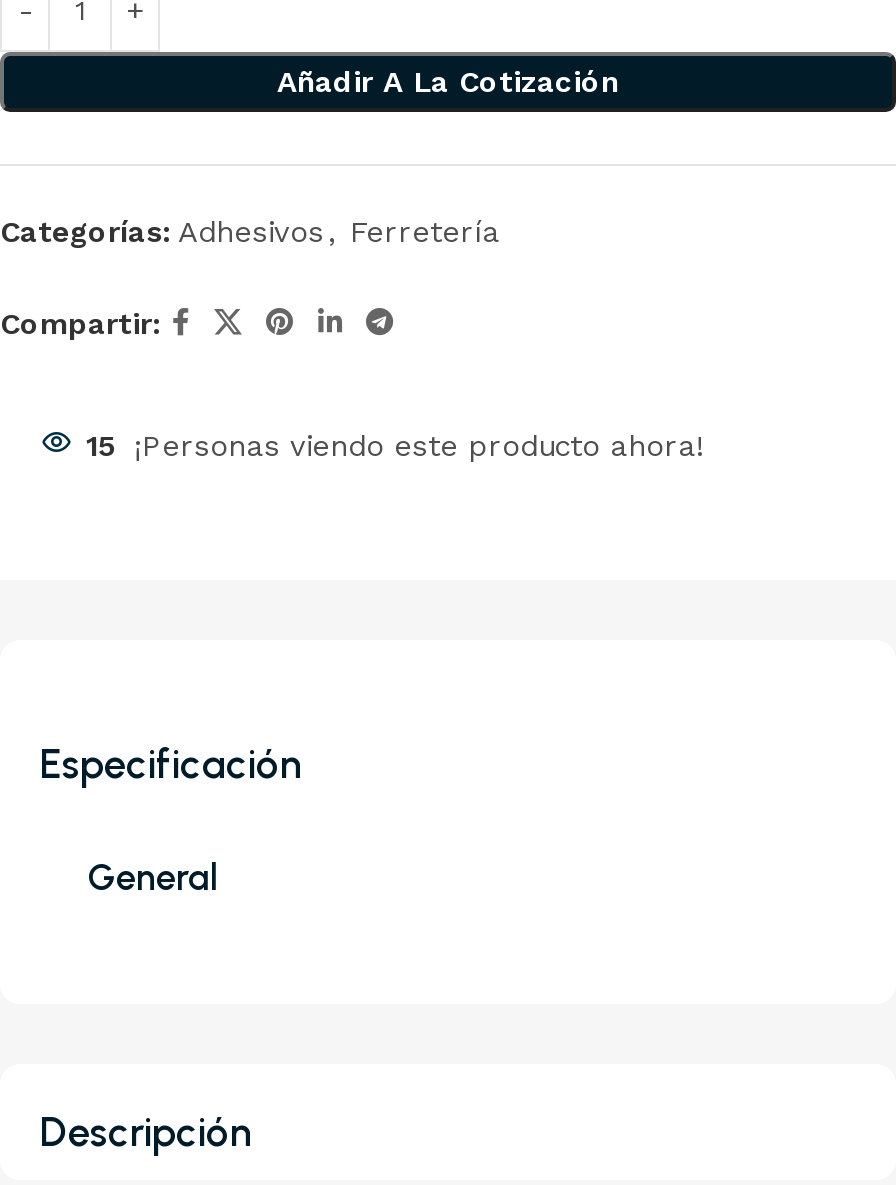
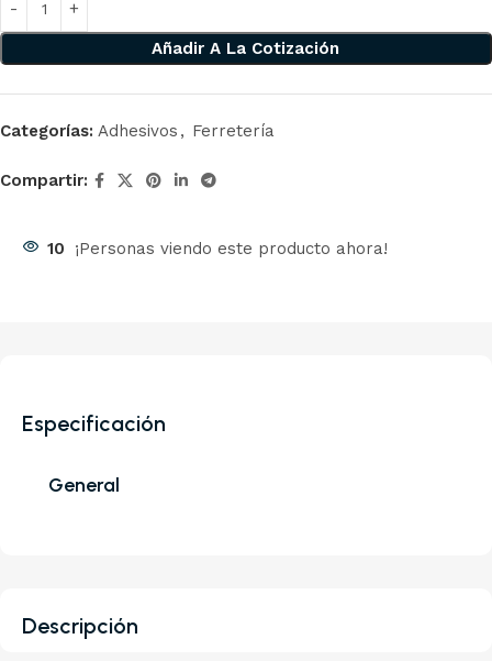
- 15 ¡Personas viendo este producto ahora!
+ 10 ¡Personas viendo este producto ahora!
